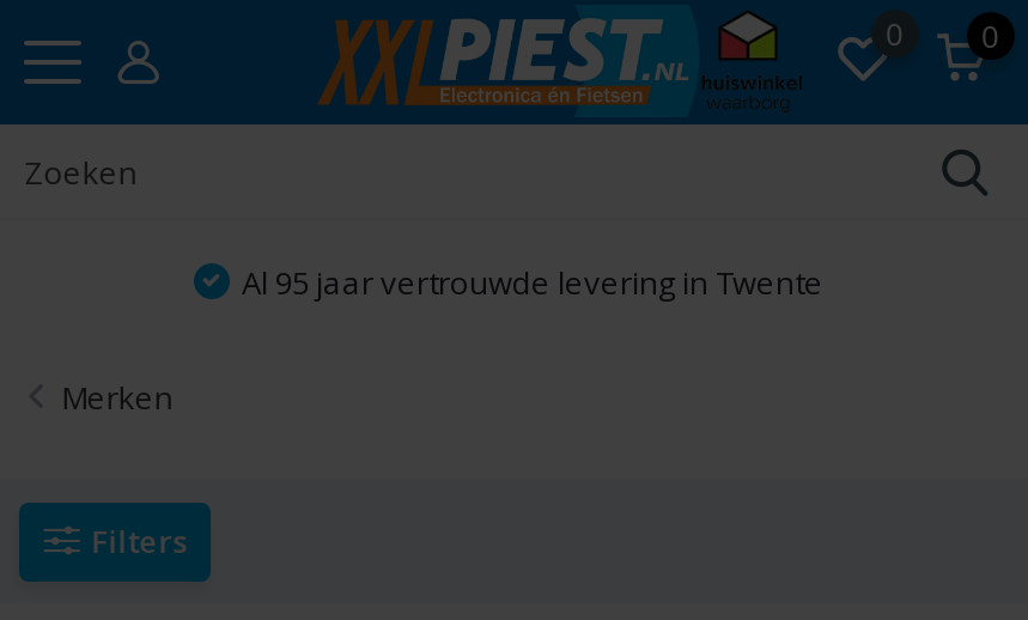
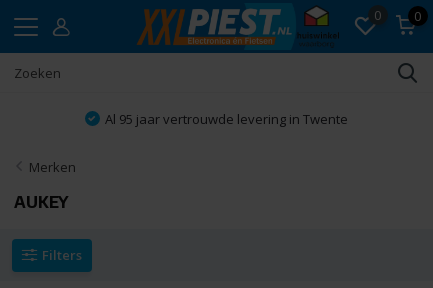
+ AUKEY
